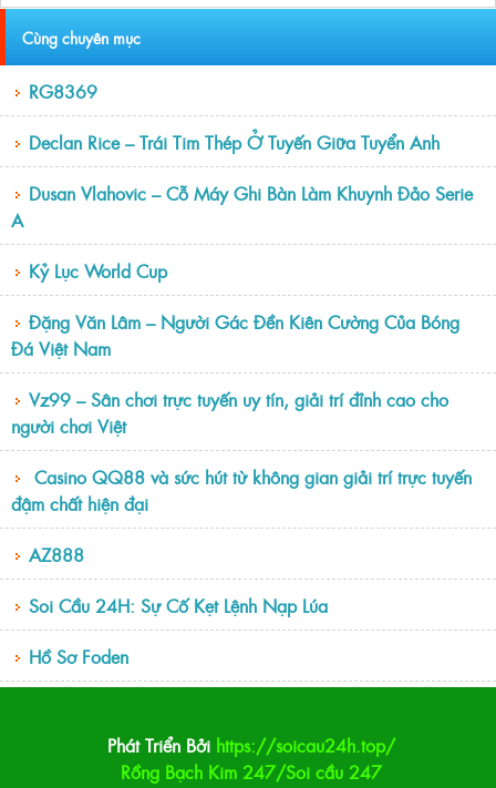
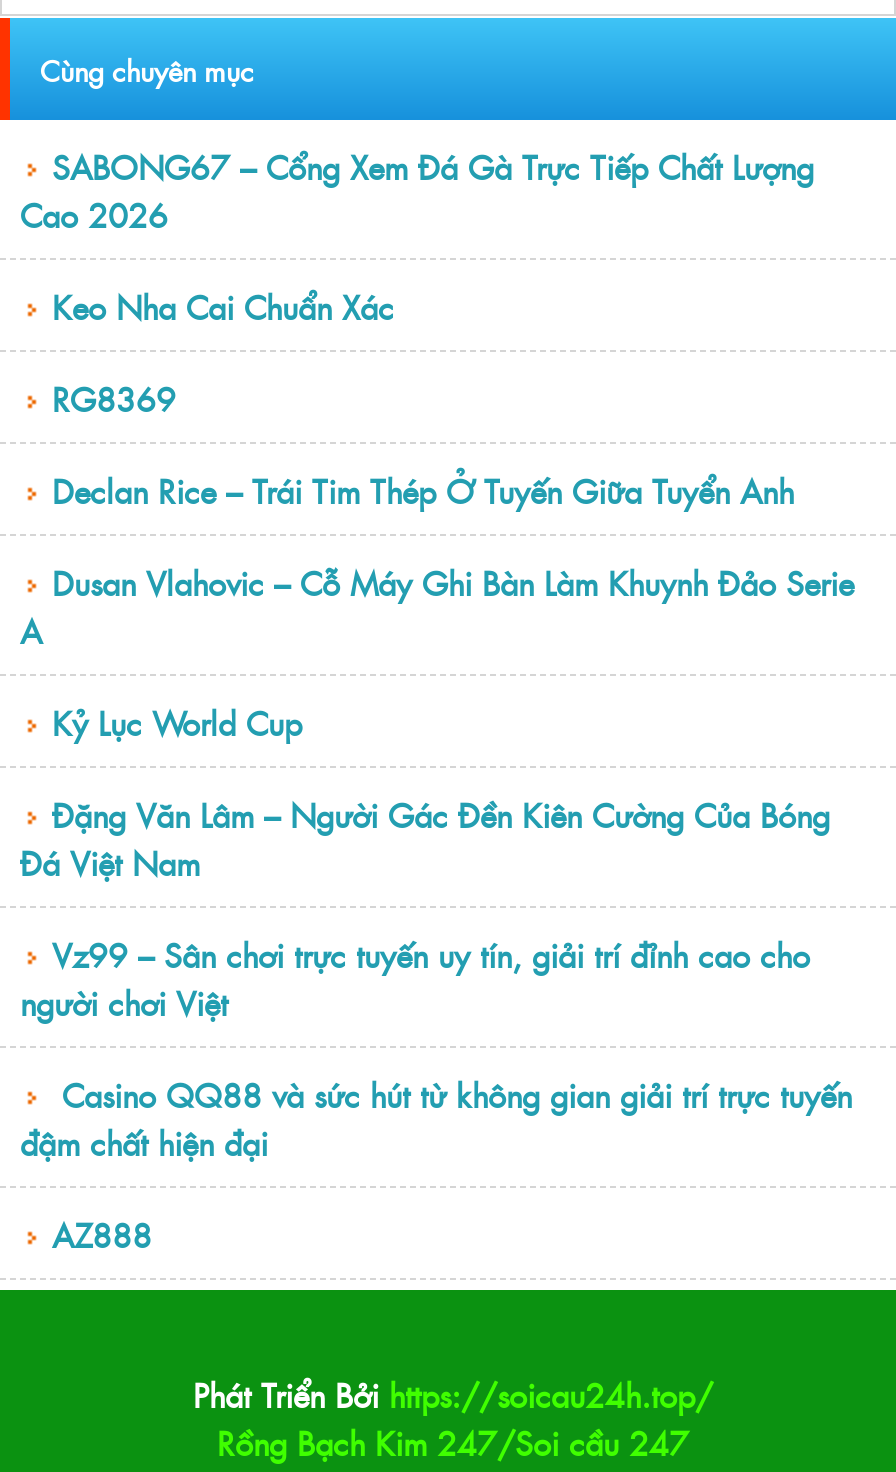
+ SABONG67 – Cổng Xem Đá Gà Trực Tiếp Chất Lượng
+ Cao 2026
+ Keo Nha Cai Chuẩn Xác

moved down: RG8369 | Declan Rice – Trái Tim Thép Ở Tuyến Giữa Tuyển Anh | Dusan Vlahovic – Cỗ Máy Ghi Bàn Làm Khuynh Đảo Serie | ... | đậm chất hiện đại | AZ888

- Soi Cầu 24H: Sự Cố Kẹt Lệnh Nạp Lúa
- Hồ Sơ Foden
